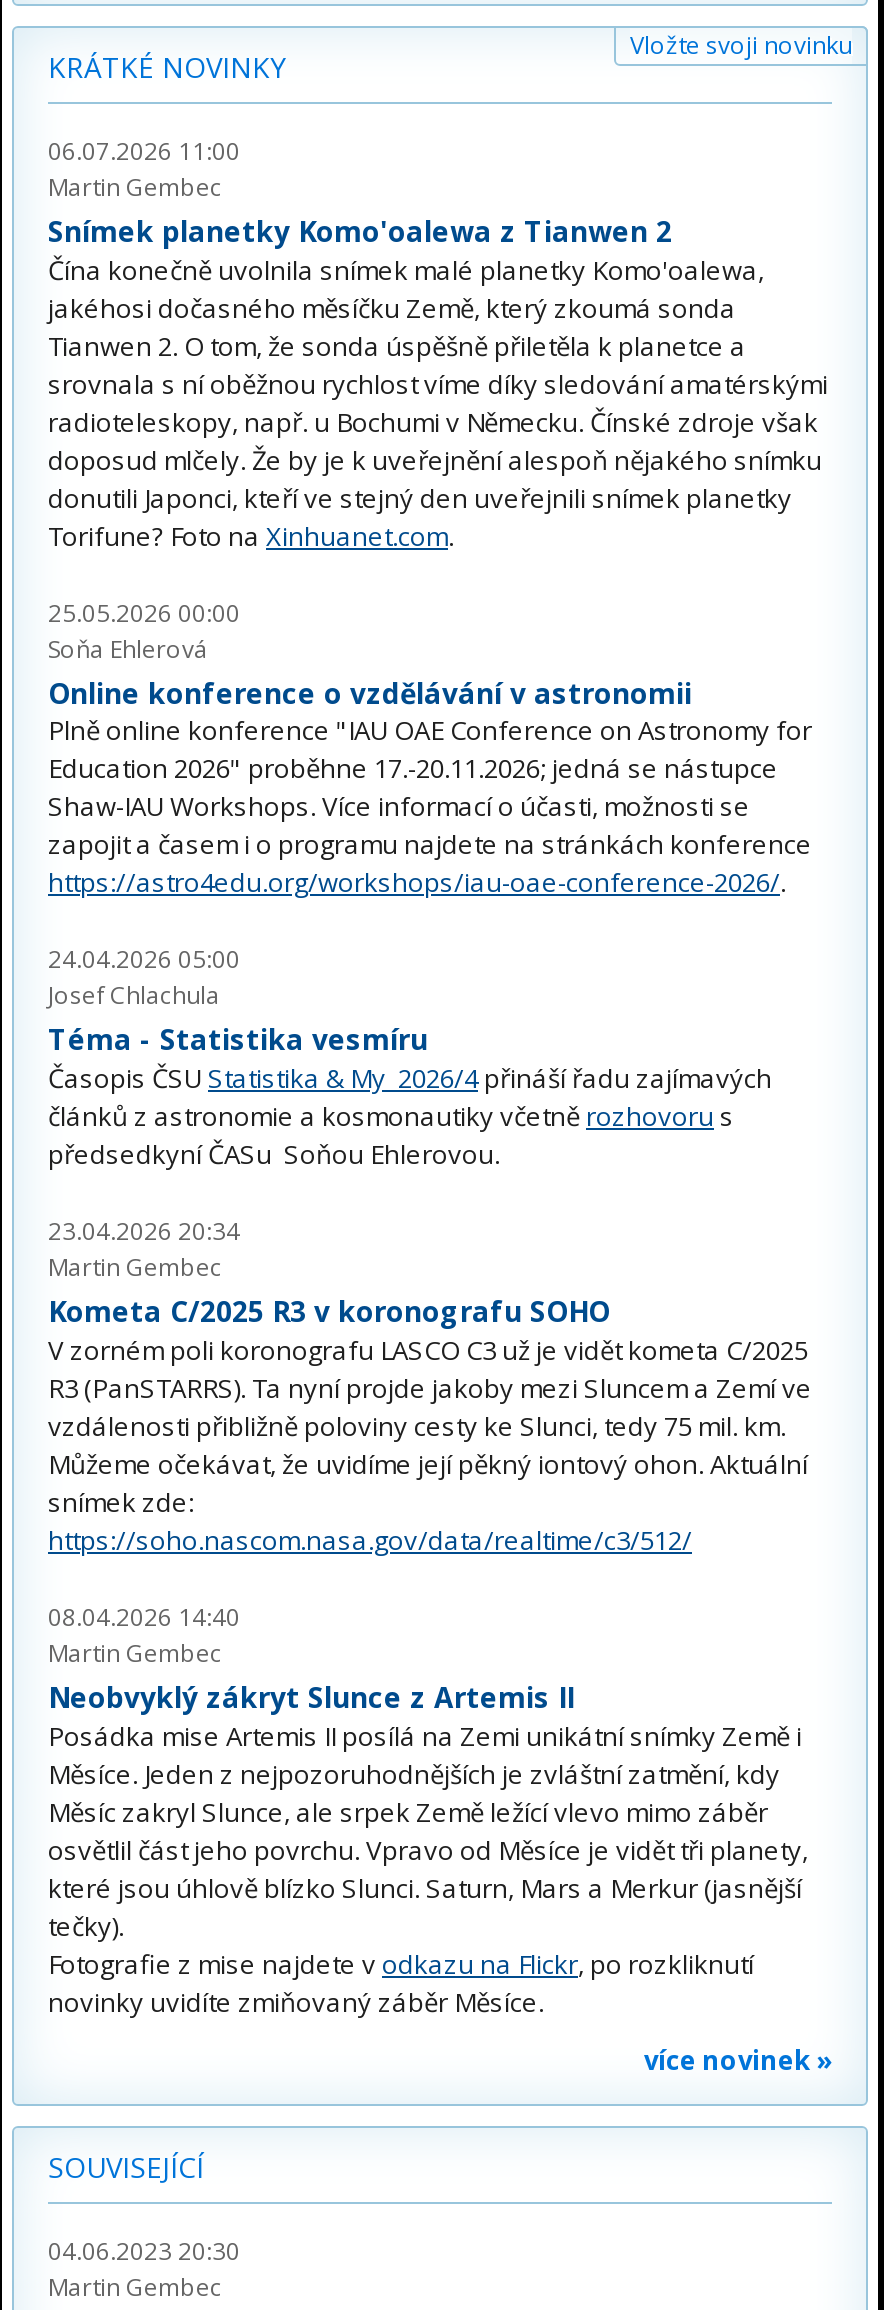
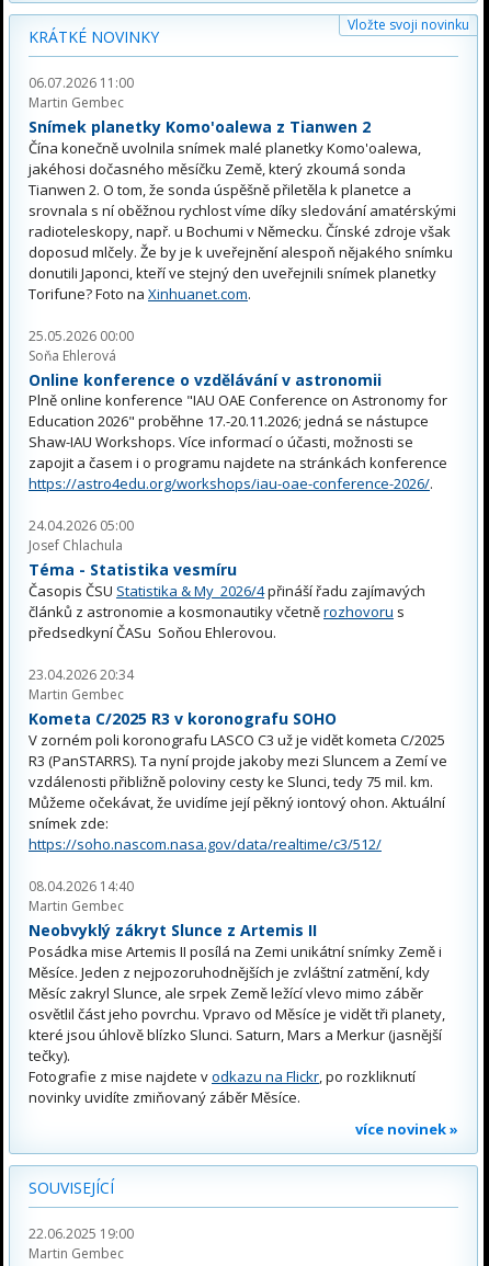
- 04.06.2023 20:30
+ 22.06.2025 19:00
